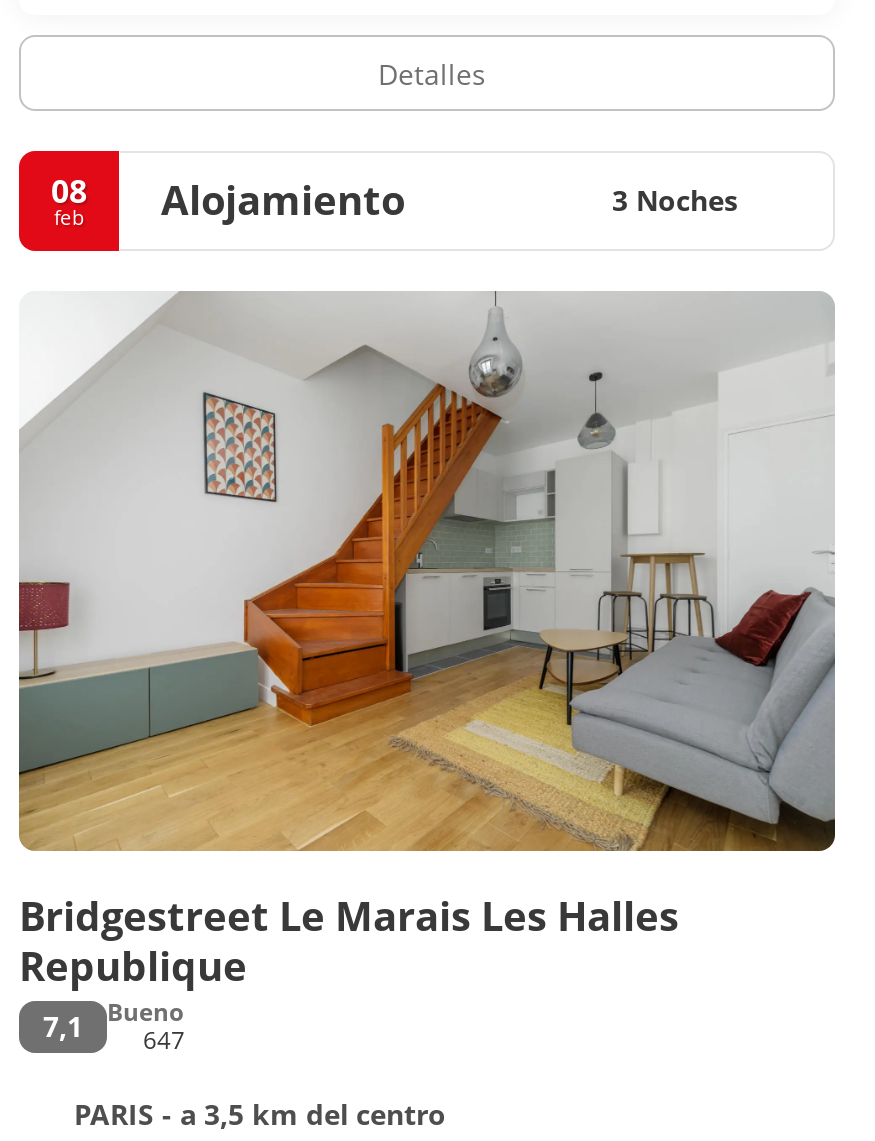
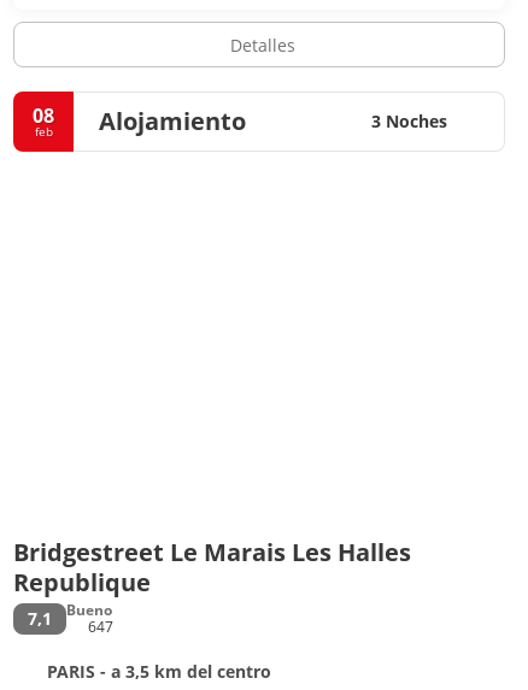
- [image]
